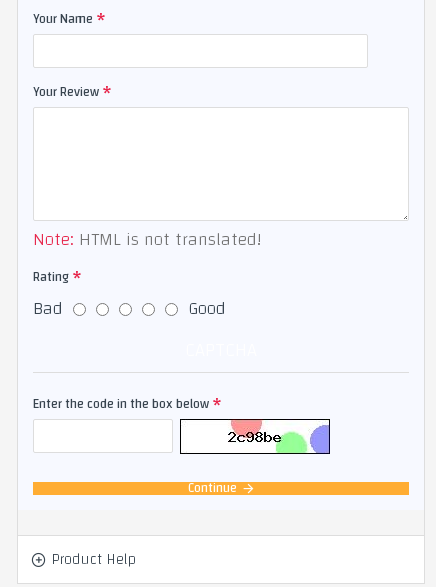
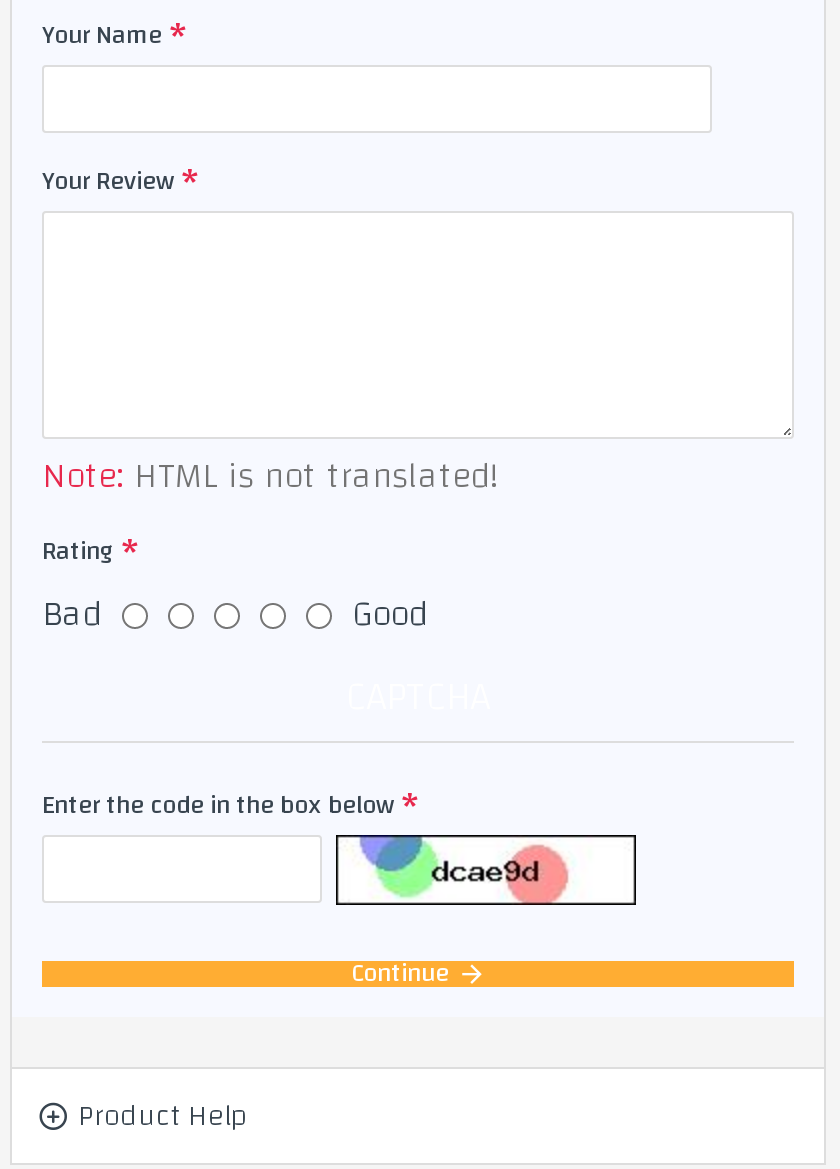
- [image]
+ [image]
